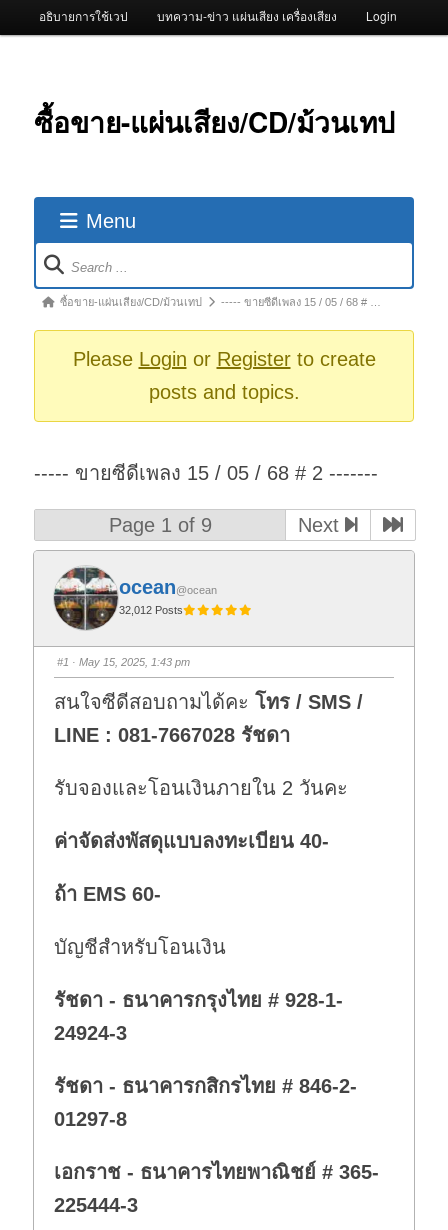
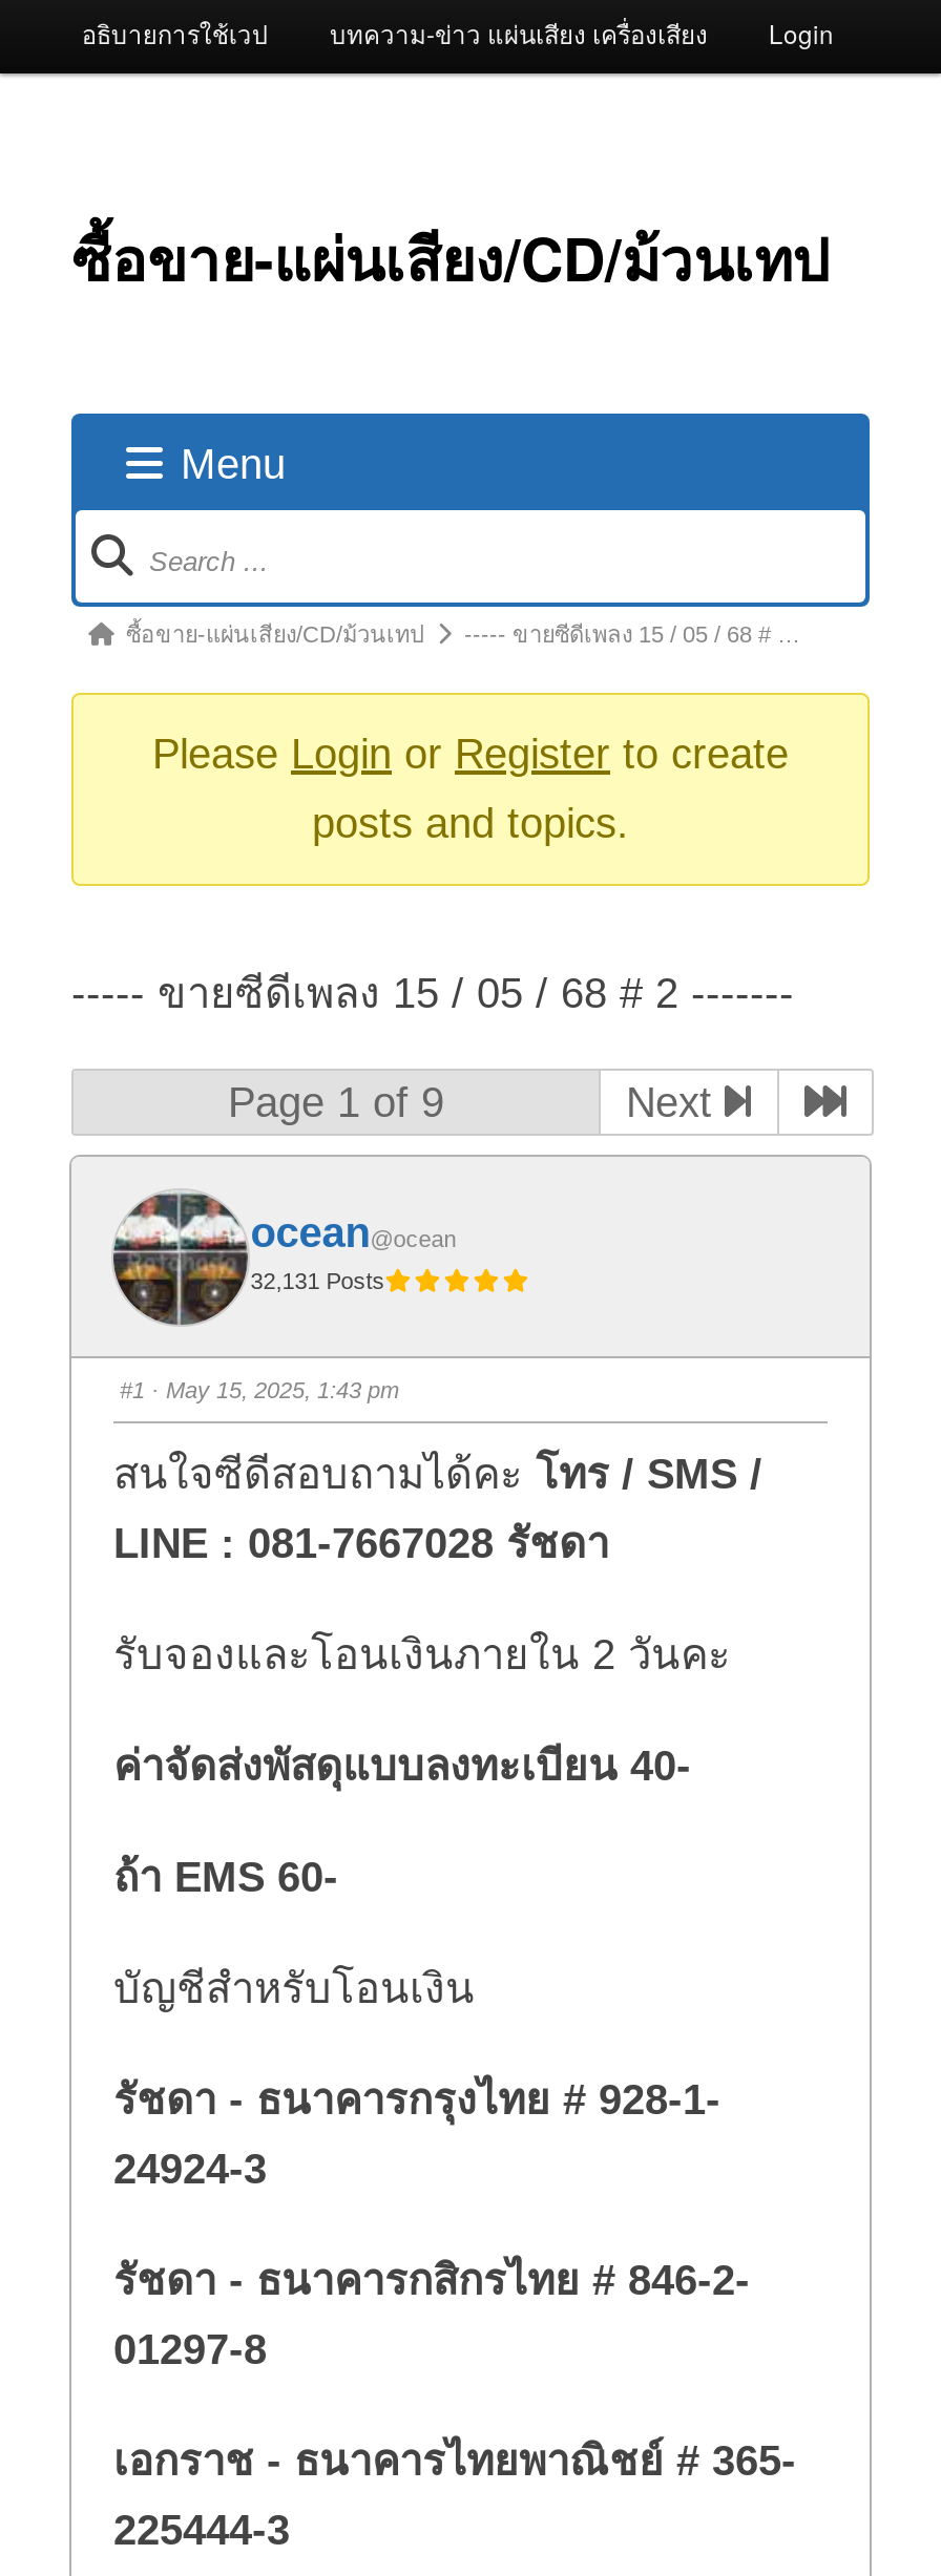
- 32,012 Posts
+ 32,131 Posts
